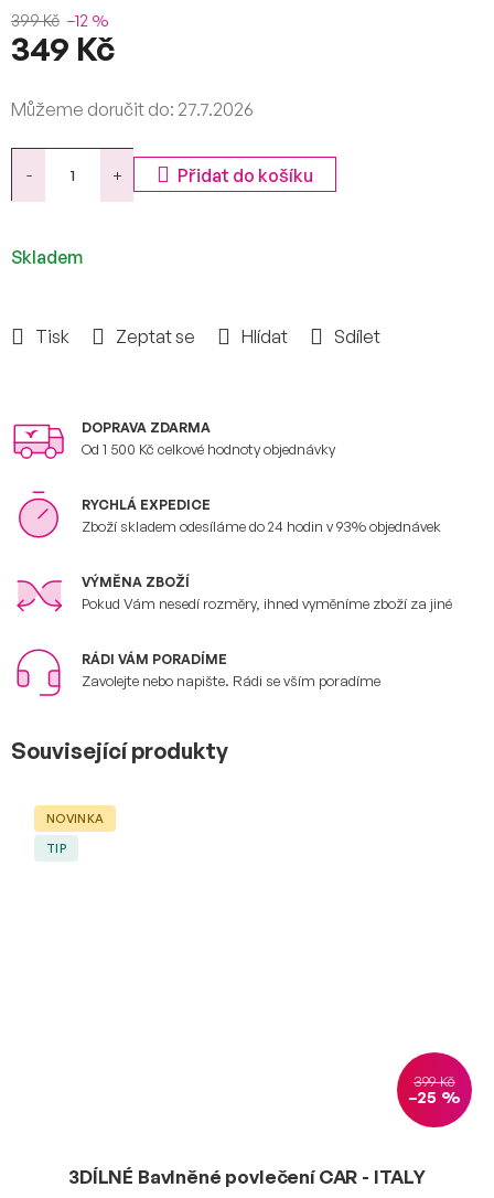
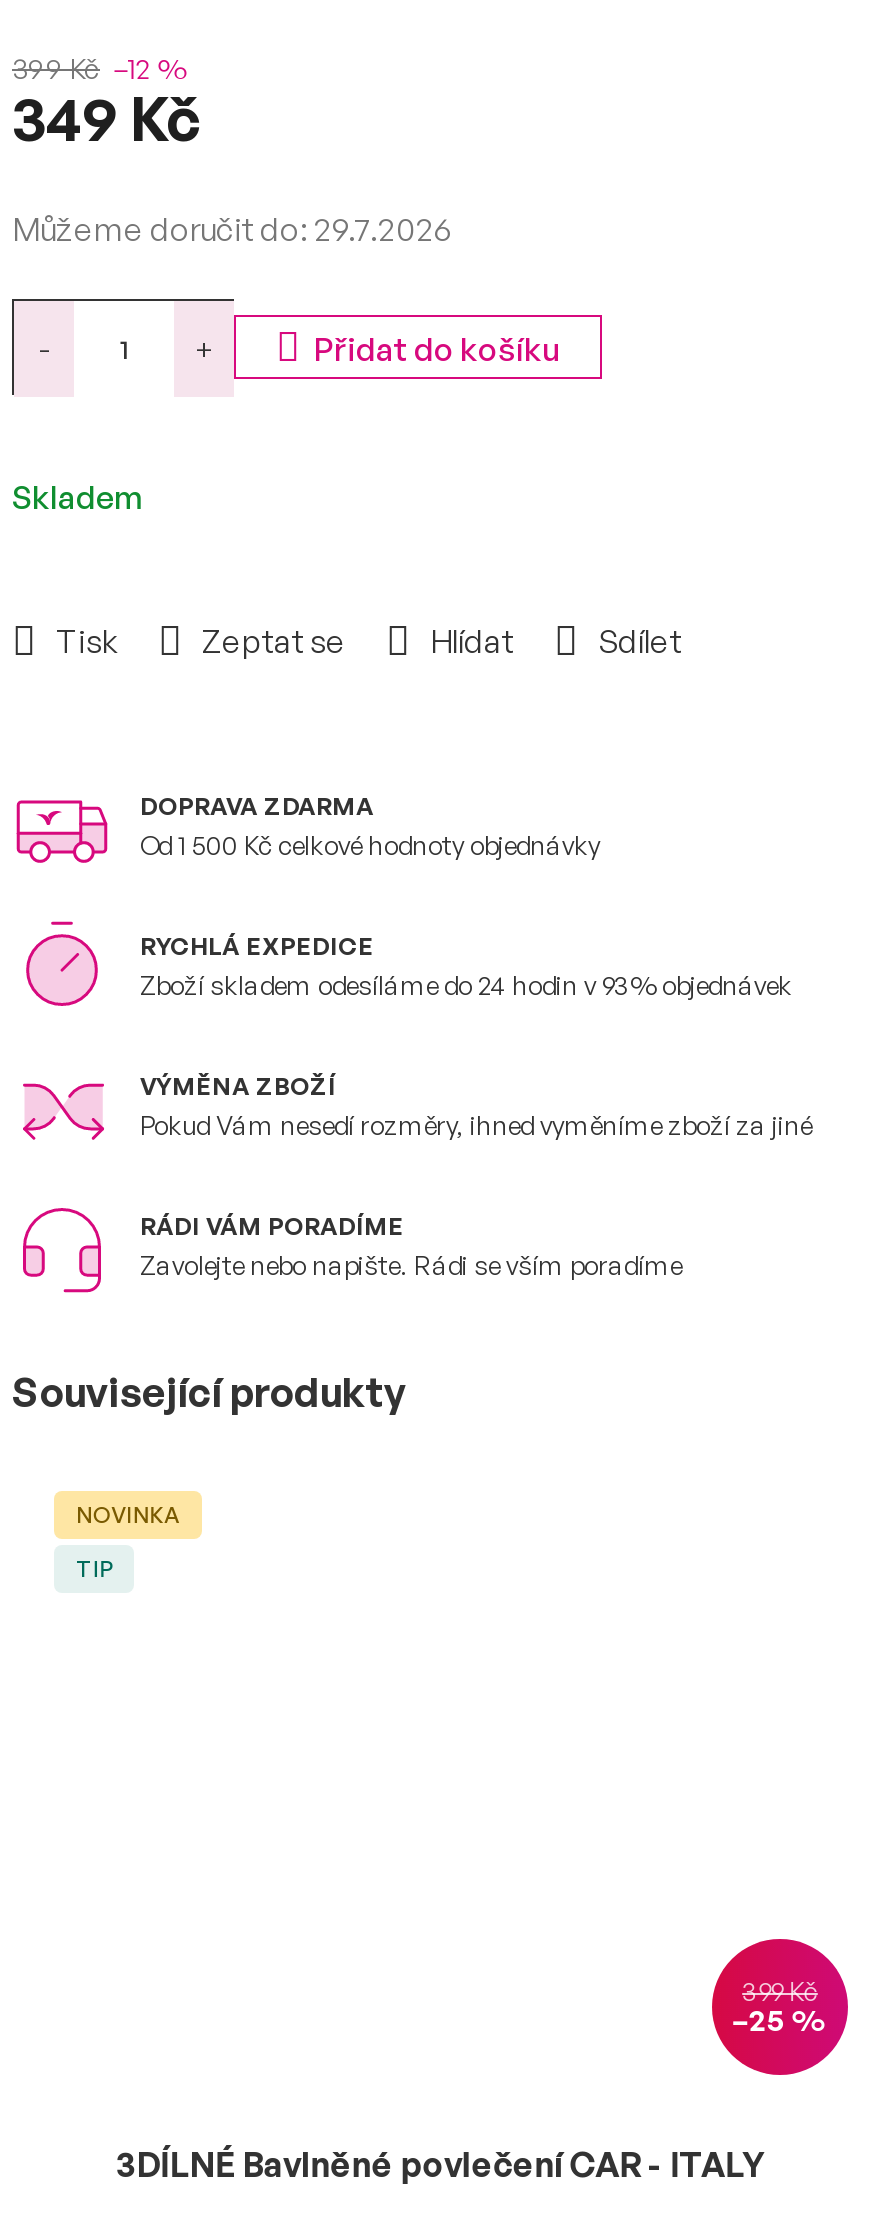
- Můžeme doručit do: 27.7.2026
+ Můžeme doručit do: 29.7.2026
